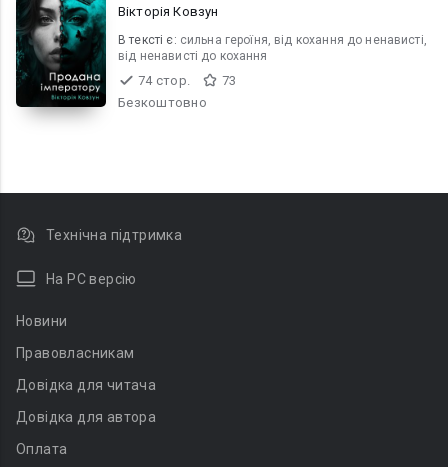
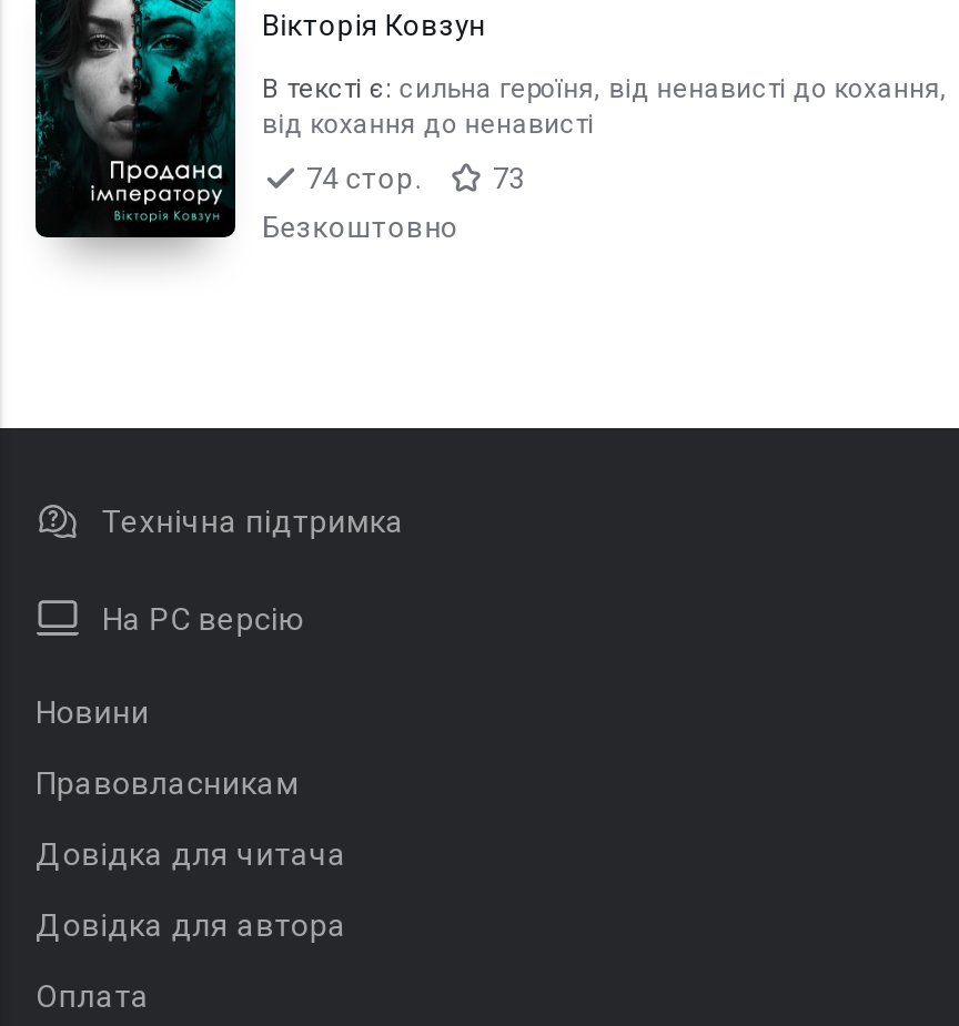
- В текcті є: сильна героїня, від кохання до ненависті,
+ В текcті є: сильна героїня, від ненависті до кохання,

- від ненависті до кохання
+ від кохання до ненависті
